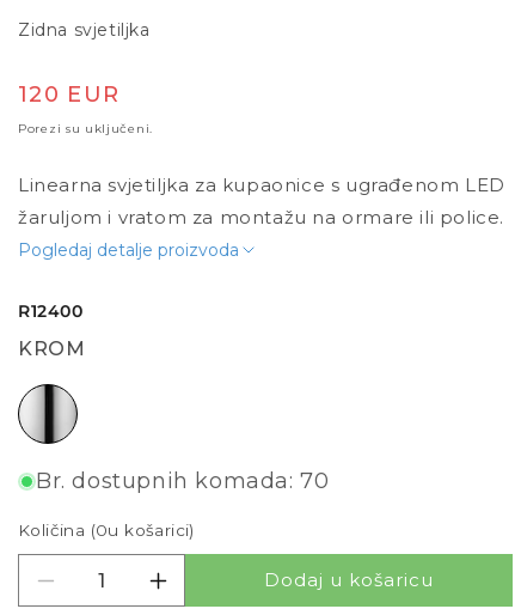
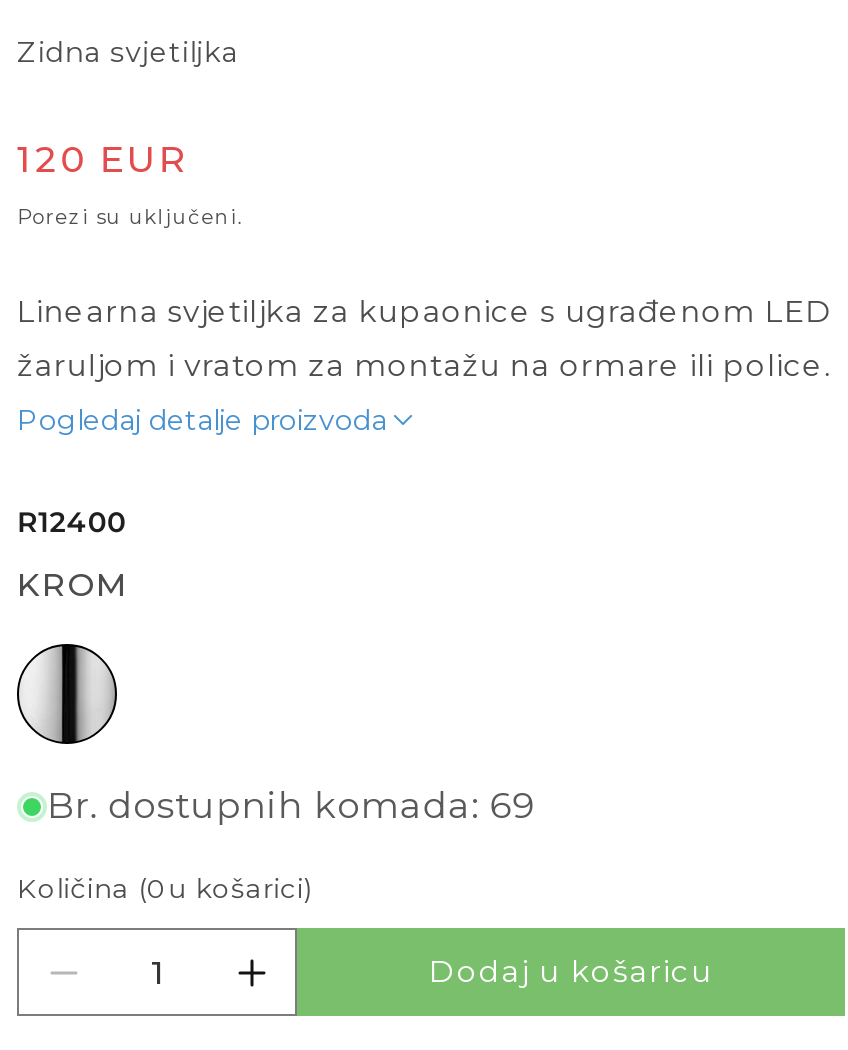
- Br. dostupnih komada: 70
+ Br. dostupnih komada: 69
